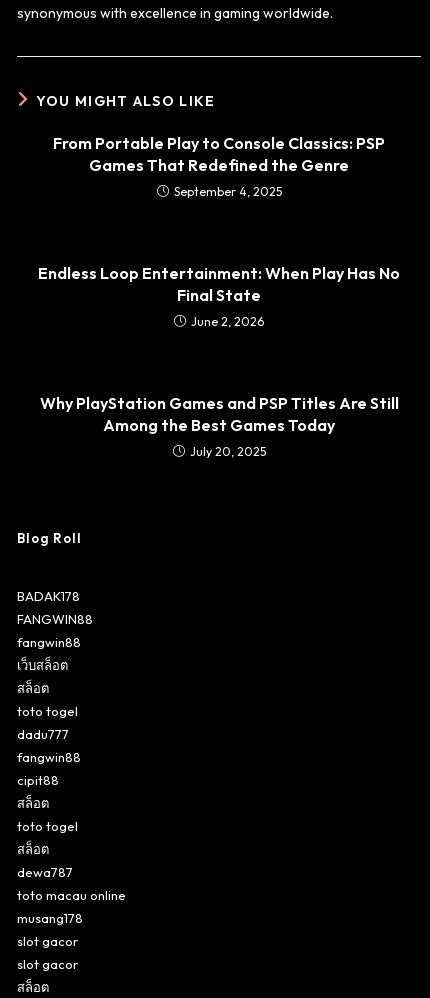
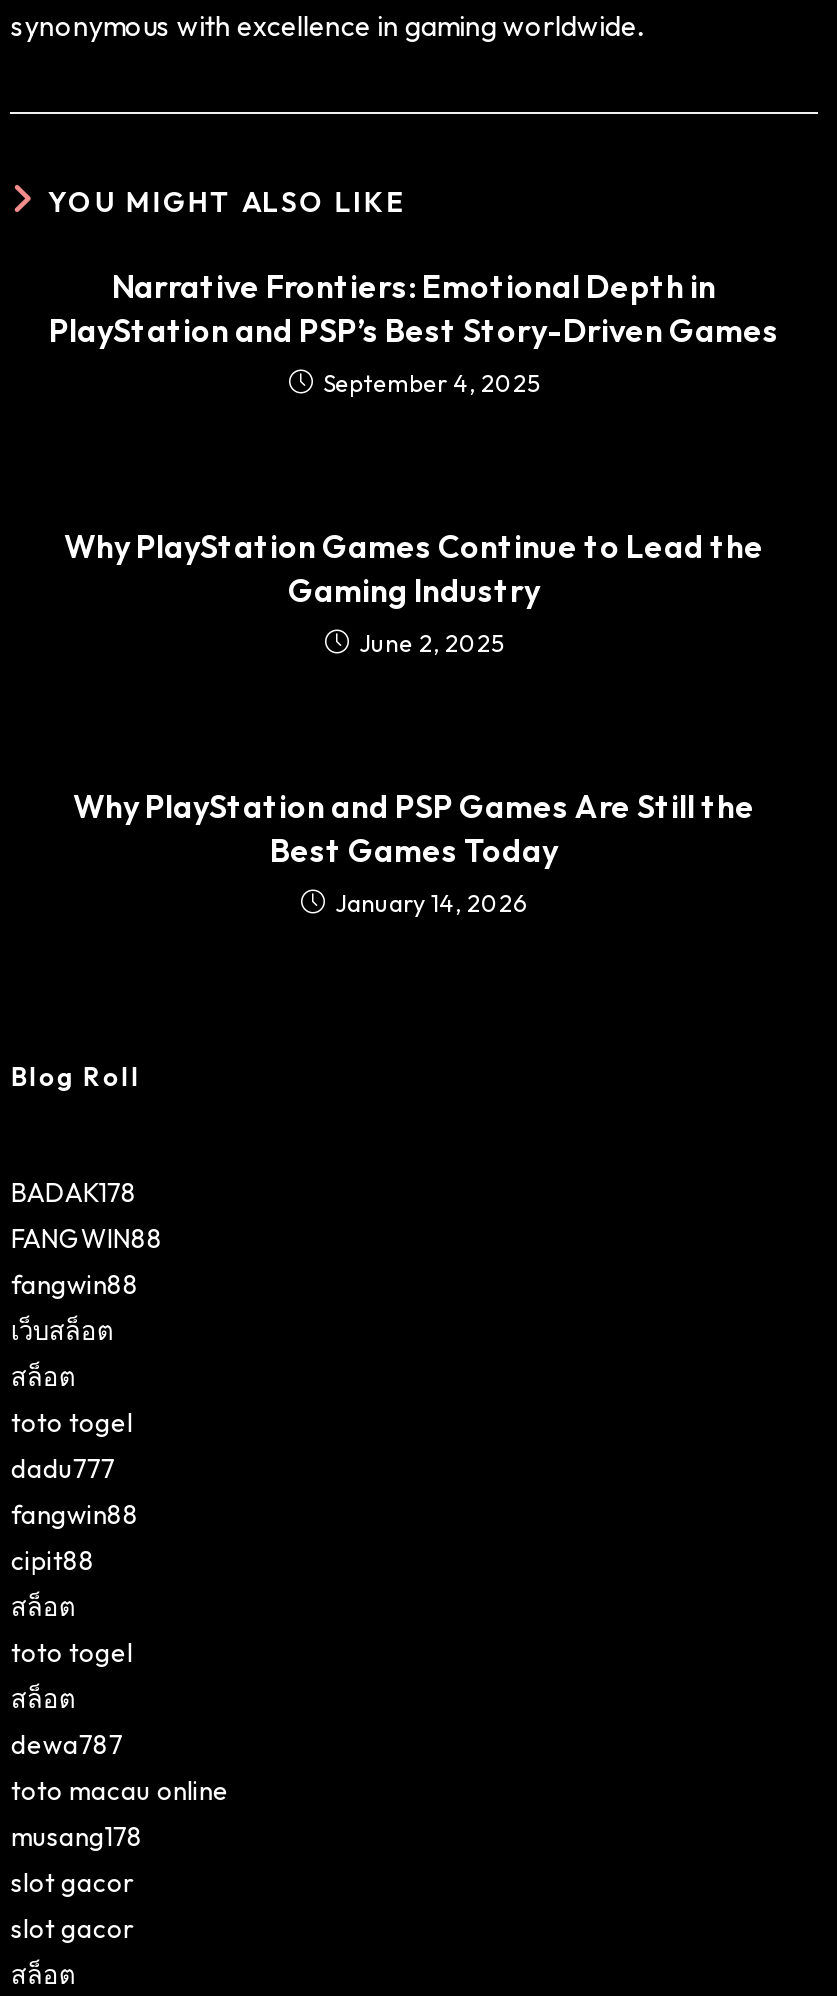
- From Portable Play to Console Classics: PSP
- Games That Redefined the Genre
+ Narrative Frontiers: Emotional Depth in
+ PlayStation and PSP’s Best Story-Driven Games

- Endless Loop Entertainment: When Play Has No
- Final State
- June 2, 2026
+ Why PlayStation Games Continue to Lead the
+ Gaming Industry
+ June 2, 2025

- Why PlayStation Games and PSP Titles Are Still
- Among the Best Games Today
- July 20, 2025
+ Why PlayStation and PSP Games Are Still the
+ Best Games Today
+ January 14, 2026
